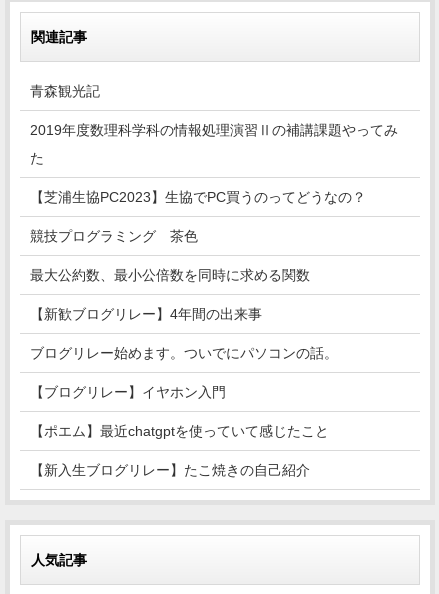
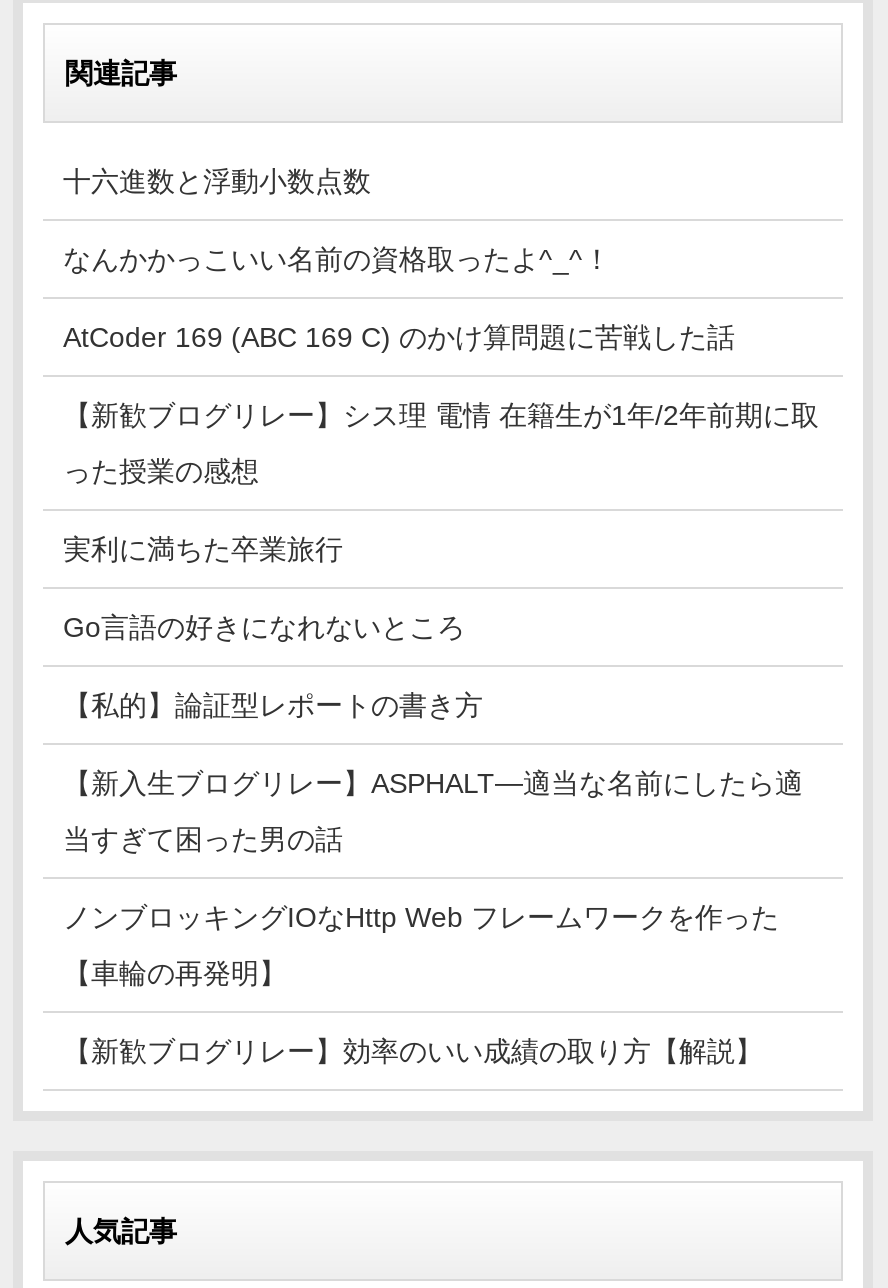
- 青森観光記
- 2019年度数理科学科の情報処理演習Ⅱの補講課題やってみ
- た
- 【芝浦生協PC2023】生協でPC買うのってどうなの？
- 競技プログラミング 茶色
- 最大公約数、最小公倍数を同時に求める関数
- 【新歓ブログリレー】4年間の出来事
- ブログリレー始めます。ついでにパソコンの話。
- 【ブログリレー】イヤホン入門
- 【ポエム】最近chatgptを使っていて感じたこと
- 【新入生ブログリレー】たこ焼きの自己紹介
+ 十六進数と浮動小数点数
+ なんかかっこいい名前の資格取ったよ^_^！
+ AtCoder 169 (ABC 169 C) のかけ算問題に苦戦した話
+ 【新歓ブログリレー】シス理 電情 在籍生が1年/2年前期に取
+ った授業の感想
+ 実利に満ちた卒業旅行
+ Go言語の好きになれないところ
+ 【私的】論証型レポートの書き方
+ 【新入生ブログリレー】ASPHALT―適当な名前にしたら適
+ 当すぎて困った男の話
+ ノンブロッキングIOなHttp Web フレームワークを作った
+ 【車輪の再発明】
+ 【新歓ブログリレー】効率のいい成績の取り方【解説】
